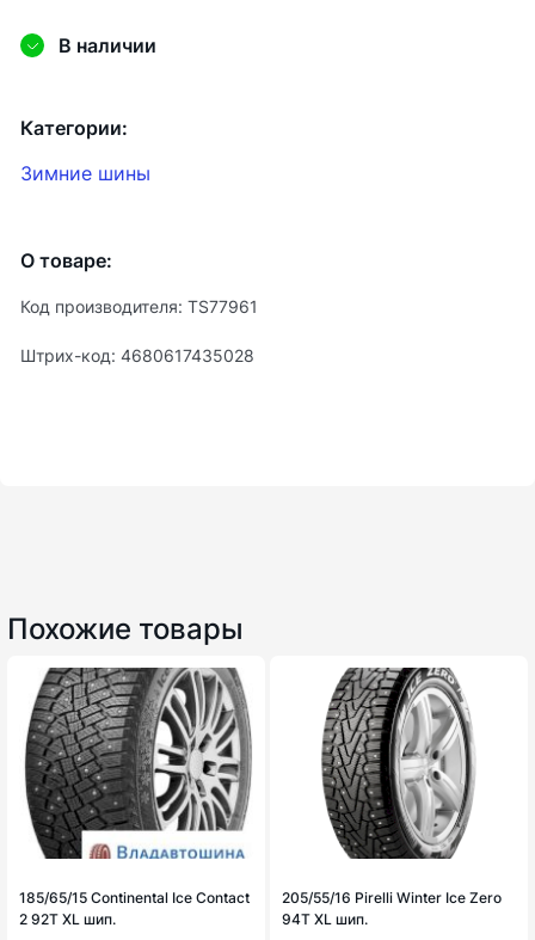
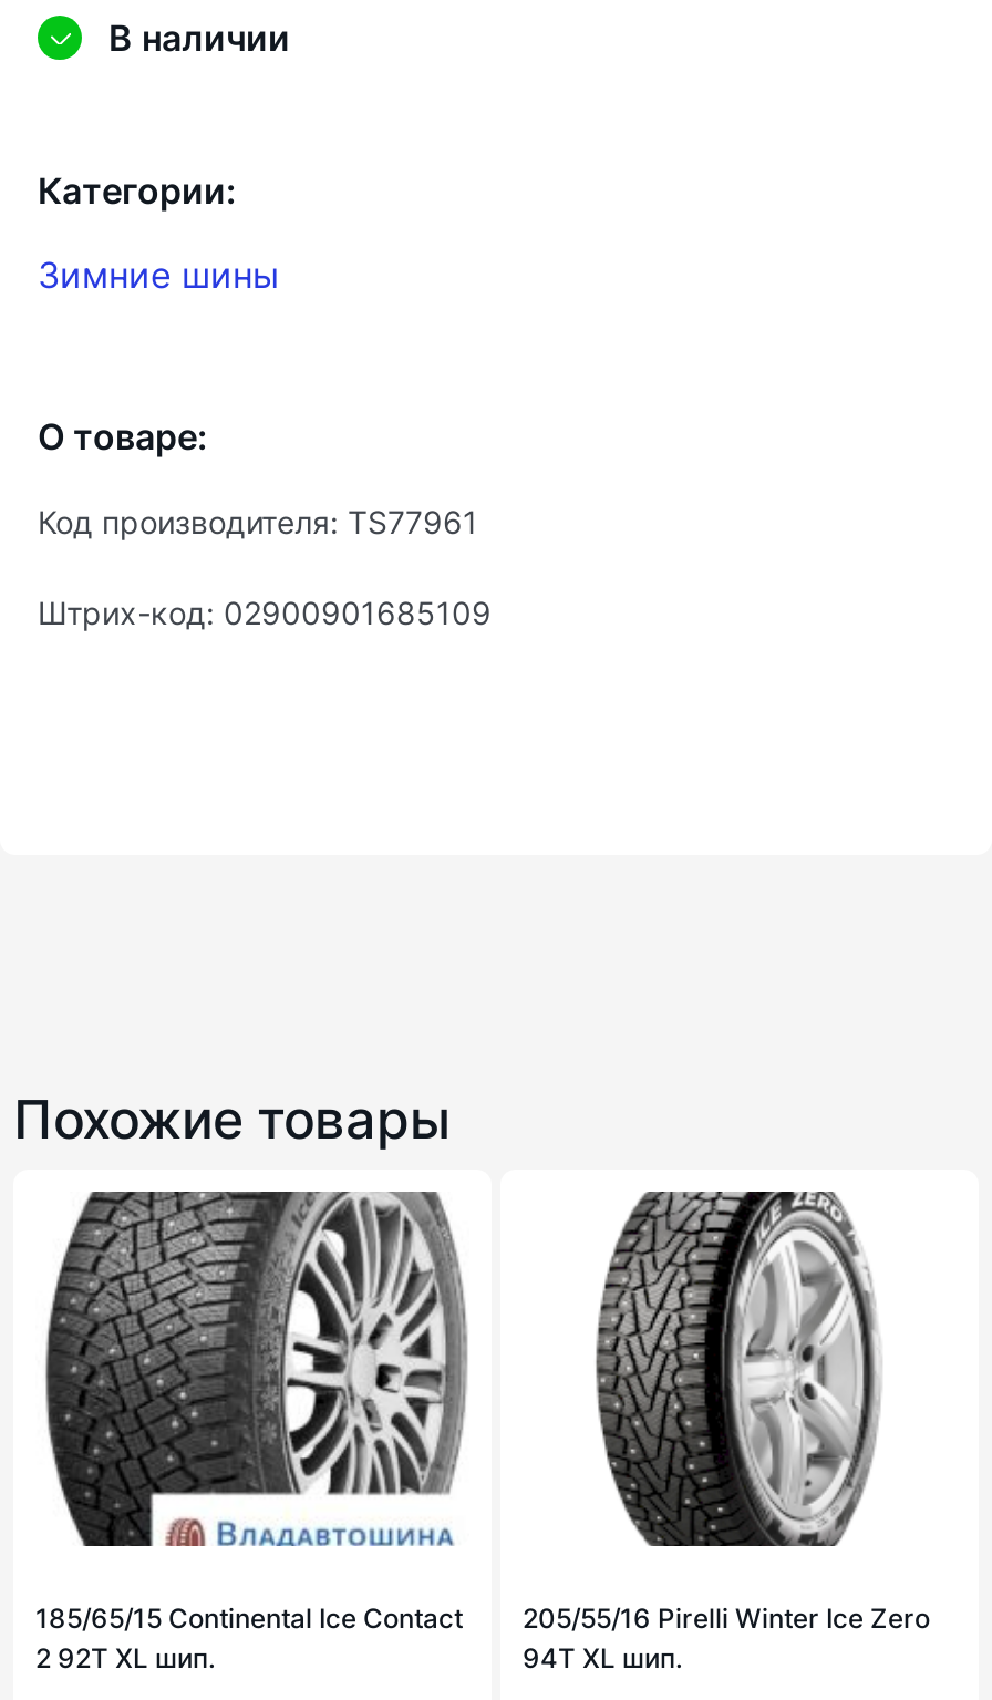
- Штрих-код: 4680617435028
+ Штрих-код: 02900901685109
